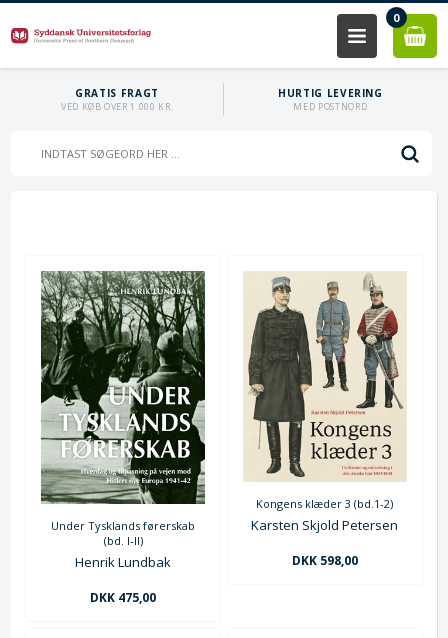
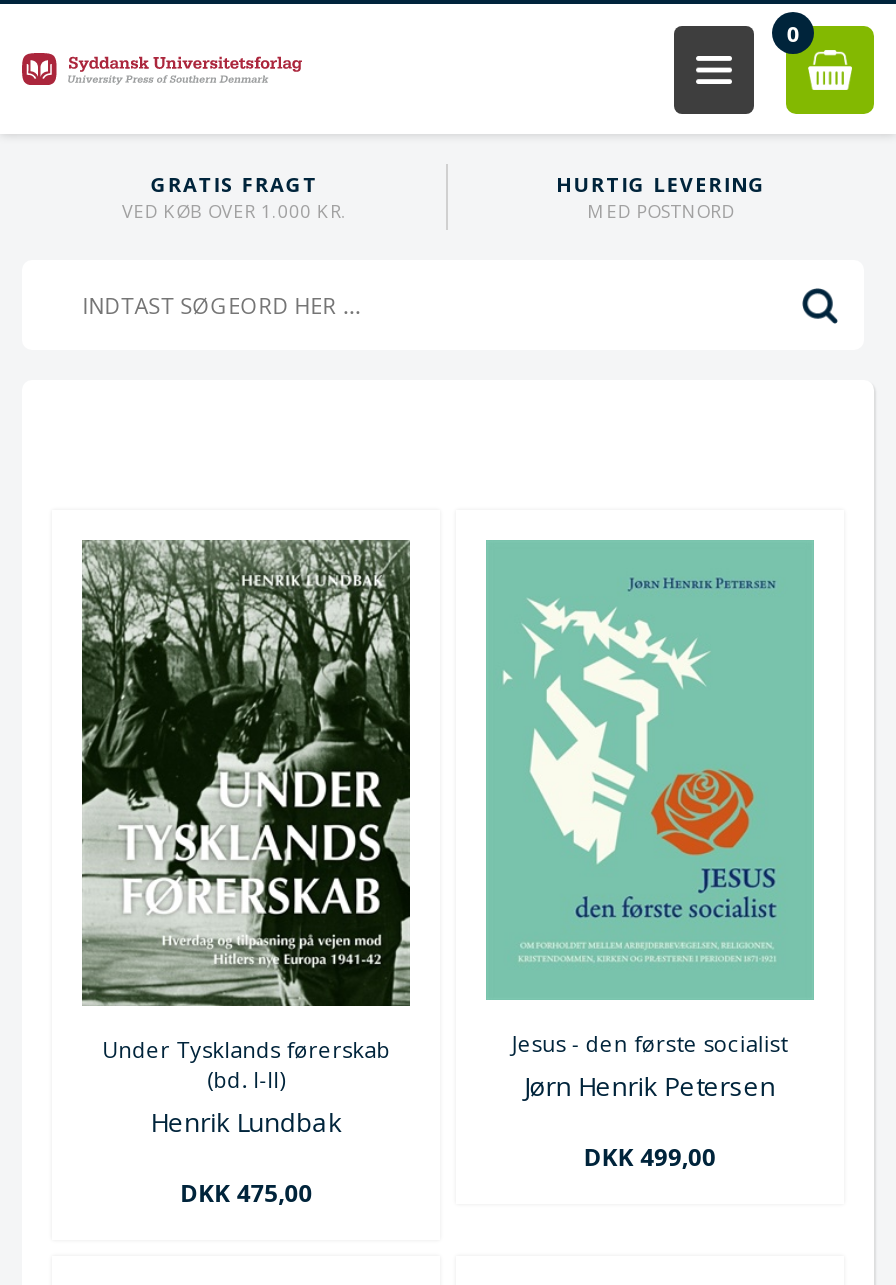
- [image]
- Kongens klæder 3 (bd.1-2)
- Karsten Skjold Petersen
+ [image]
+ Jesus - den første socialist
+ Jørn Henrik Petersen

- DKK 598,00
+ DKK 499,00
